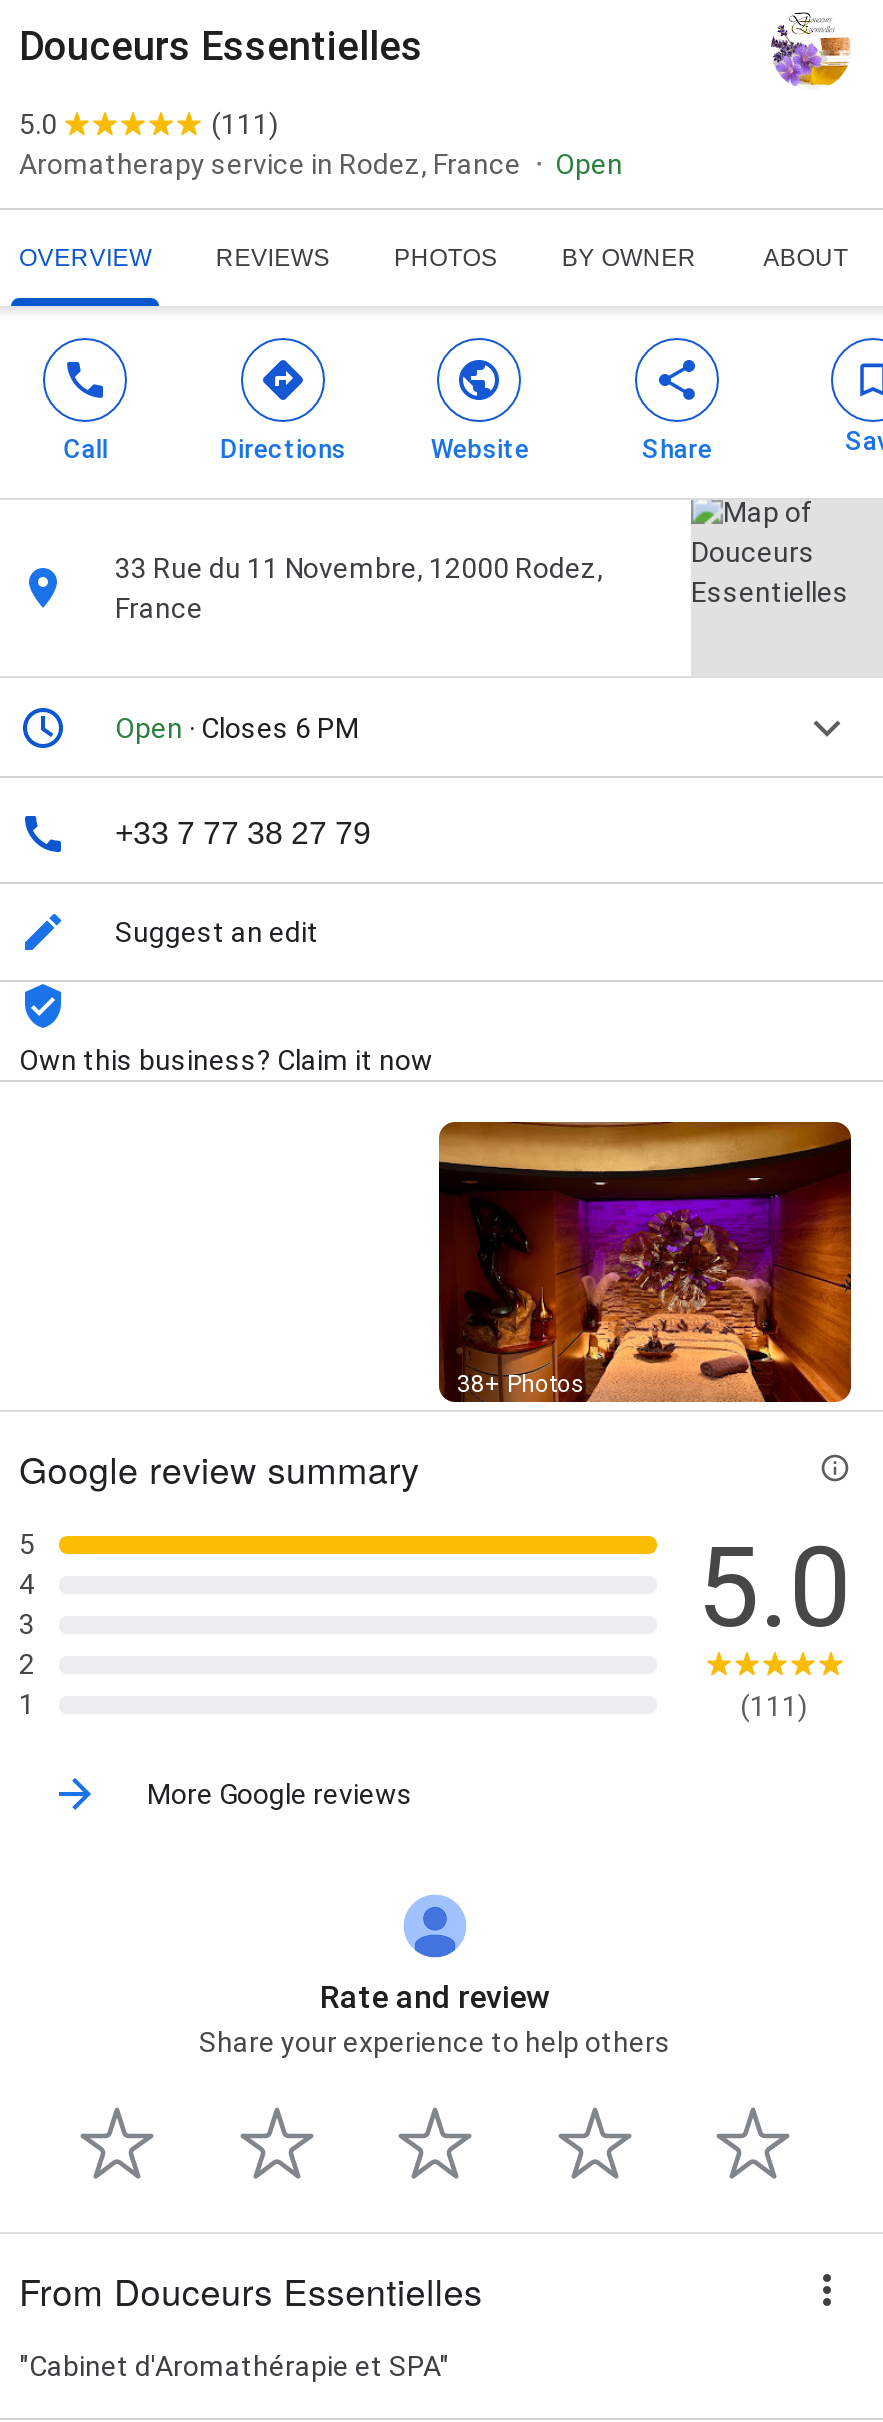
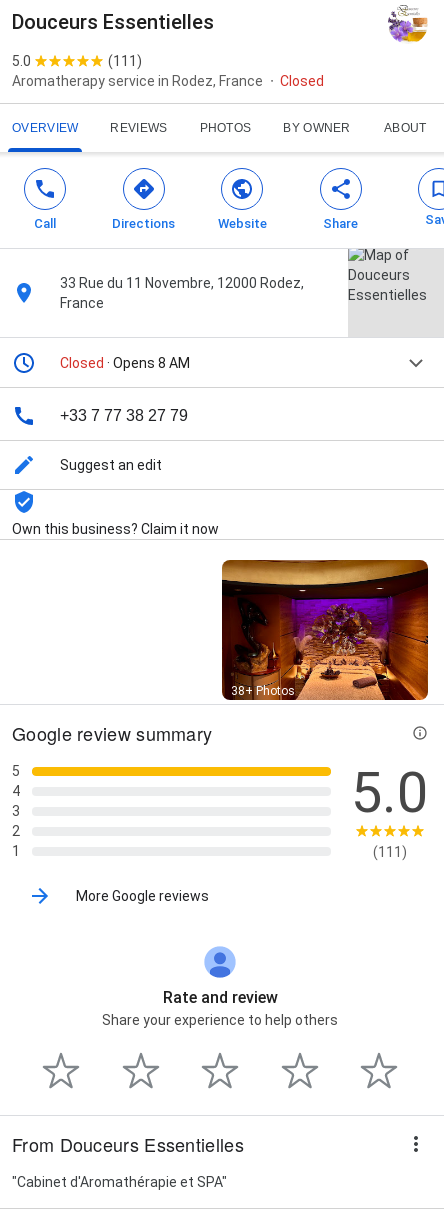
- Open
+ Closed

- Open · Closes 6 PM
+ Closed · Opens 8 AM
